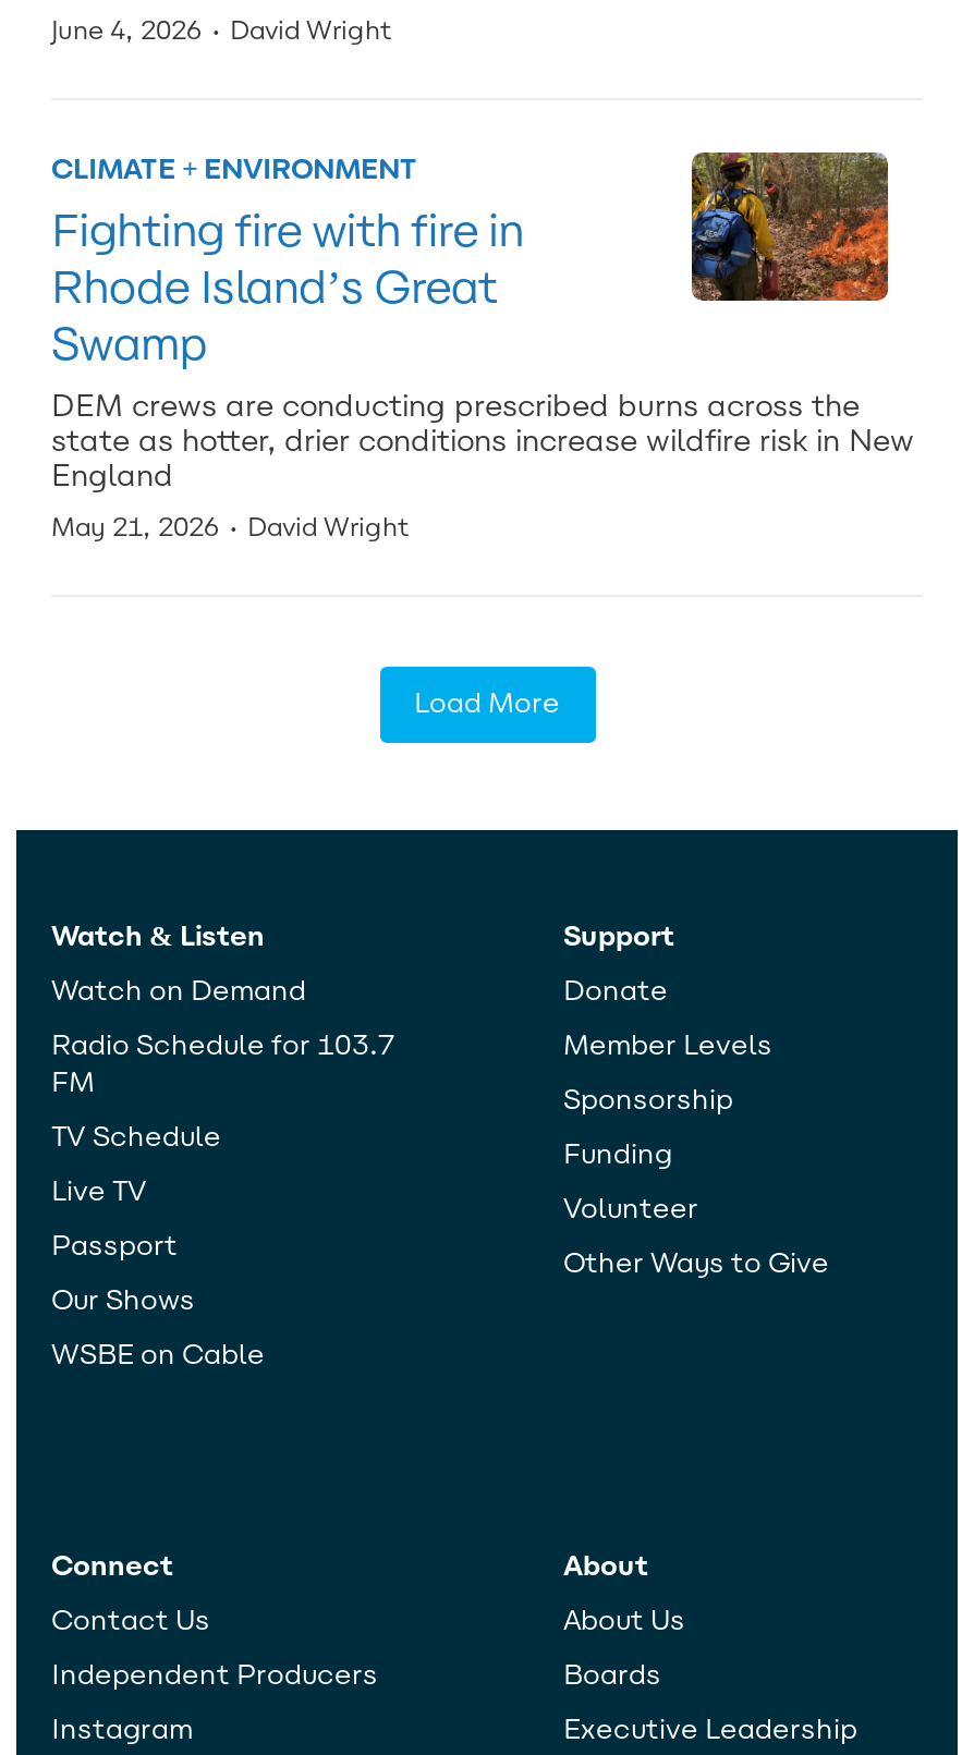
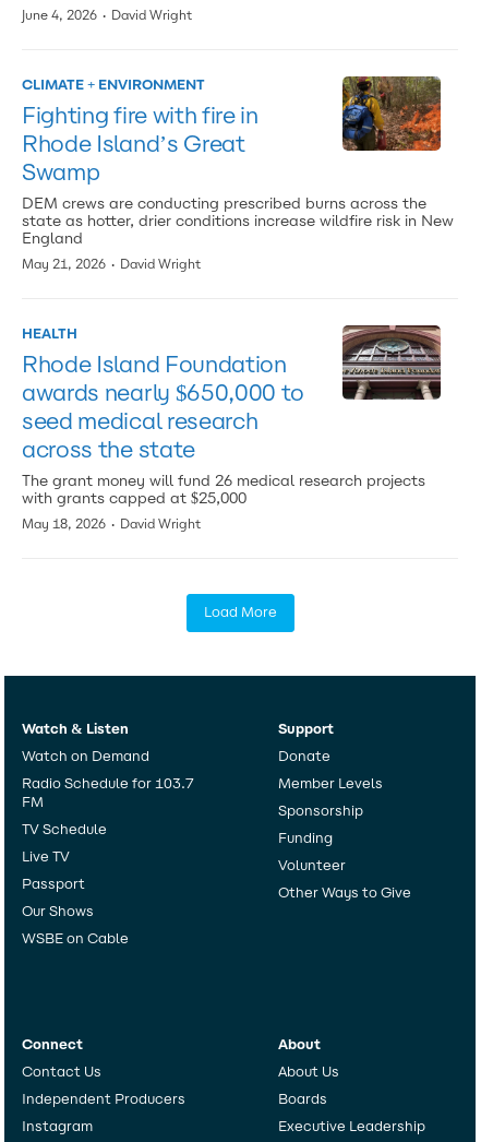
+ [image]
+ HEALTH
+ Rhode Island Foundation
+ awards nearly $650,000 to
+ seed medical research
+ across the state
+ The grant money will fund 26 medical research projects
+ with grants capped at $25,000
+ May 18, 2026 · David Wright
